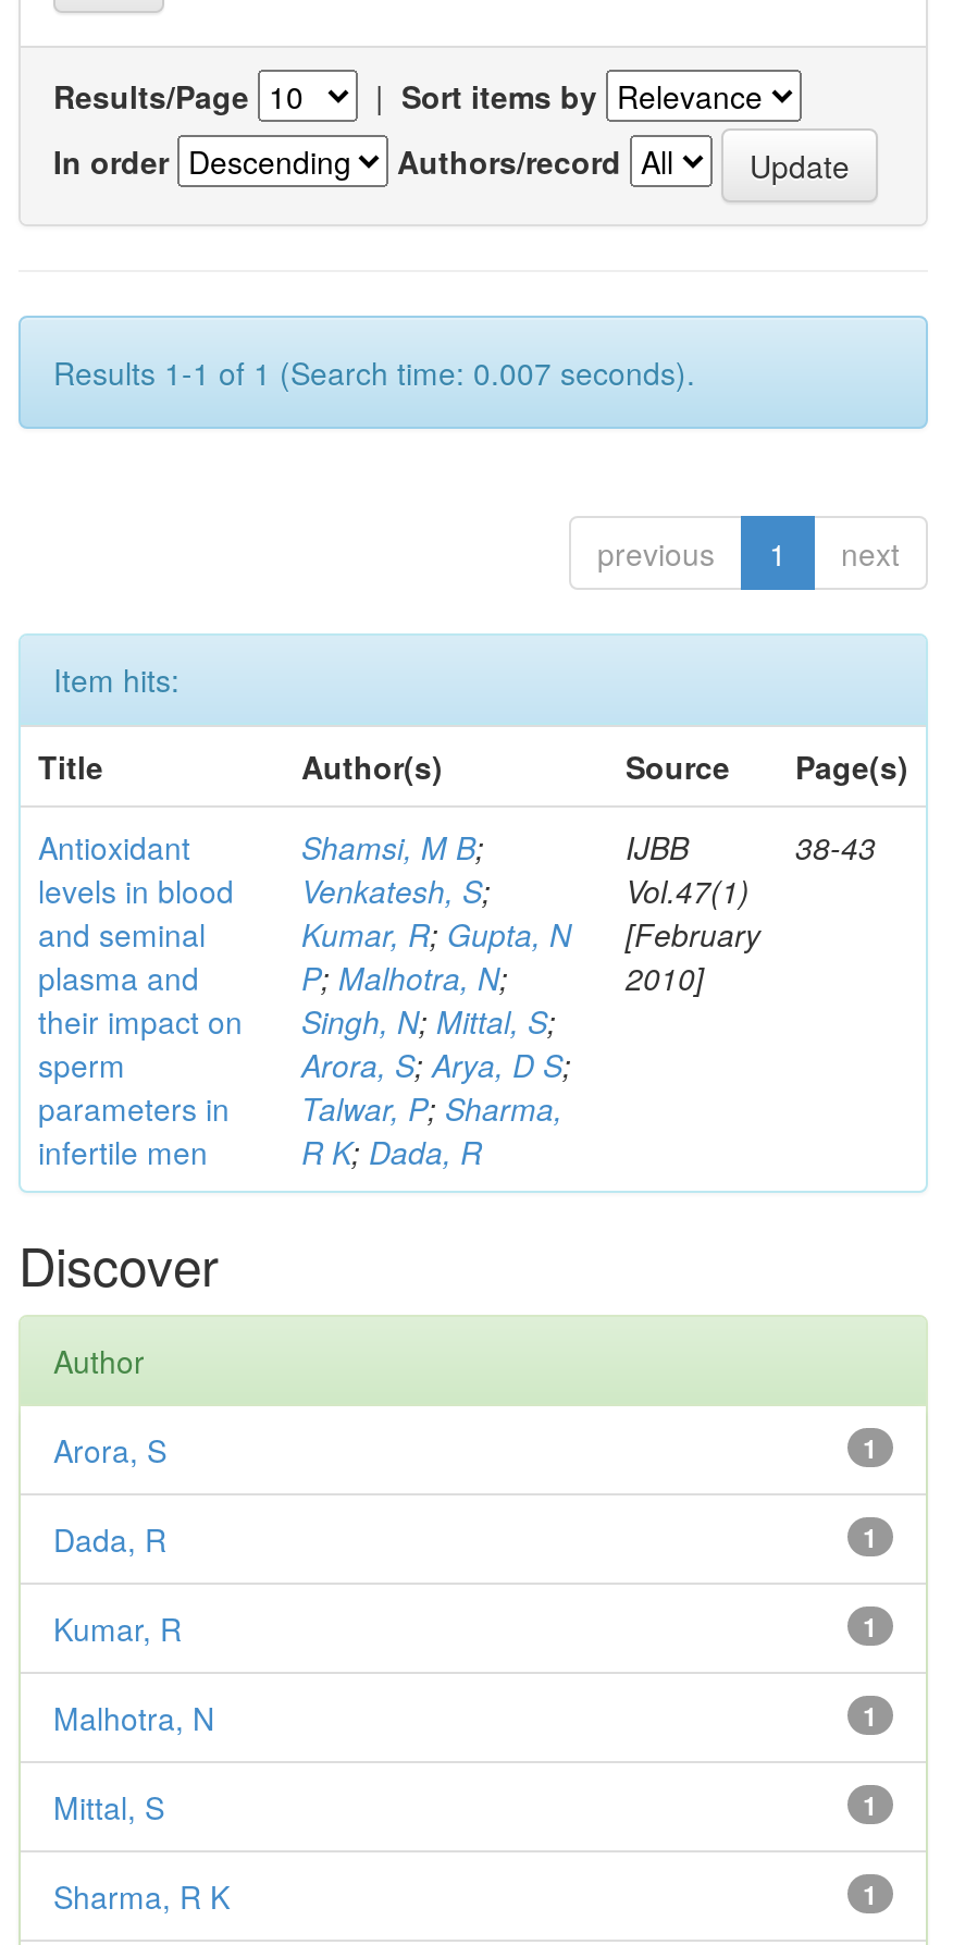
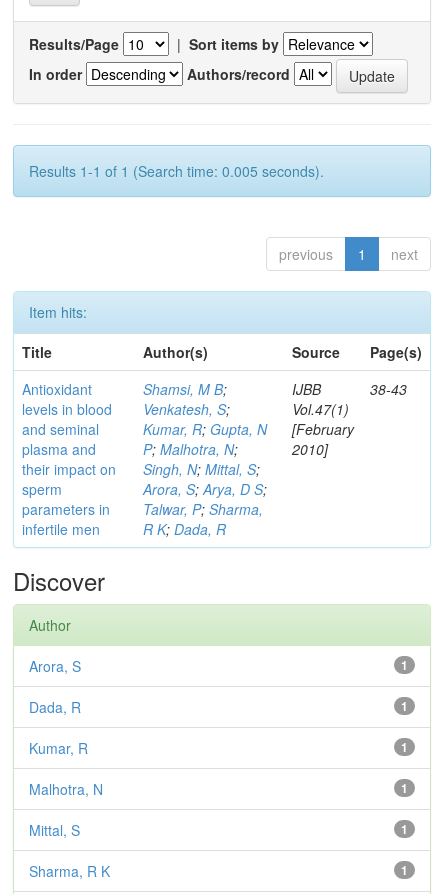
- Results 1-1 of 1 (Search time: 0.007 seconds).
+ Results 1-1 of 1 (Search time: 0.005 seconds).
